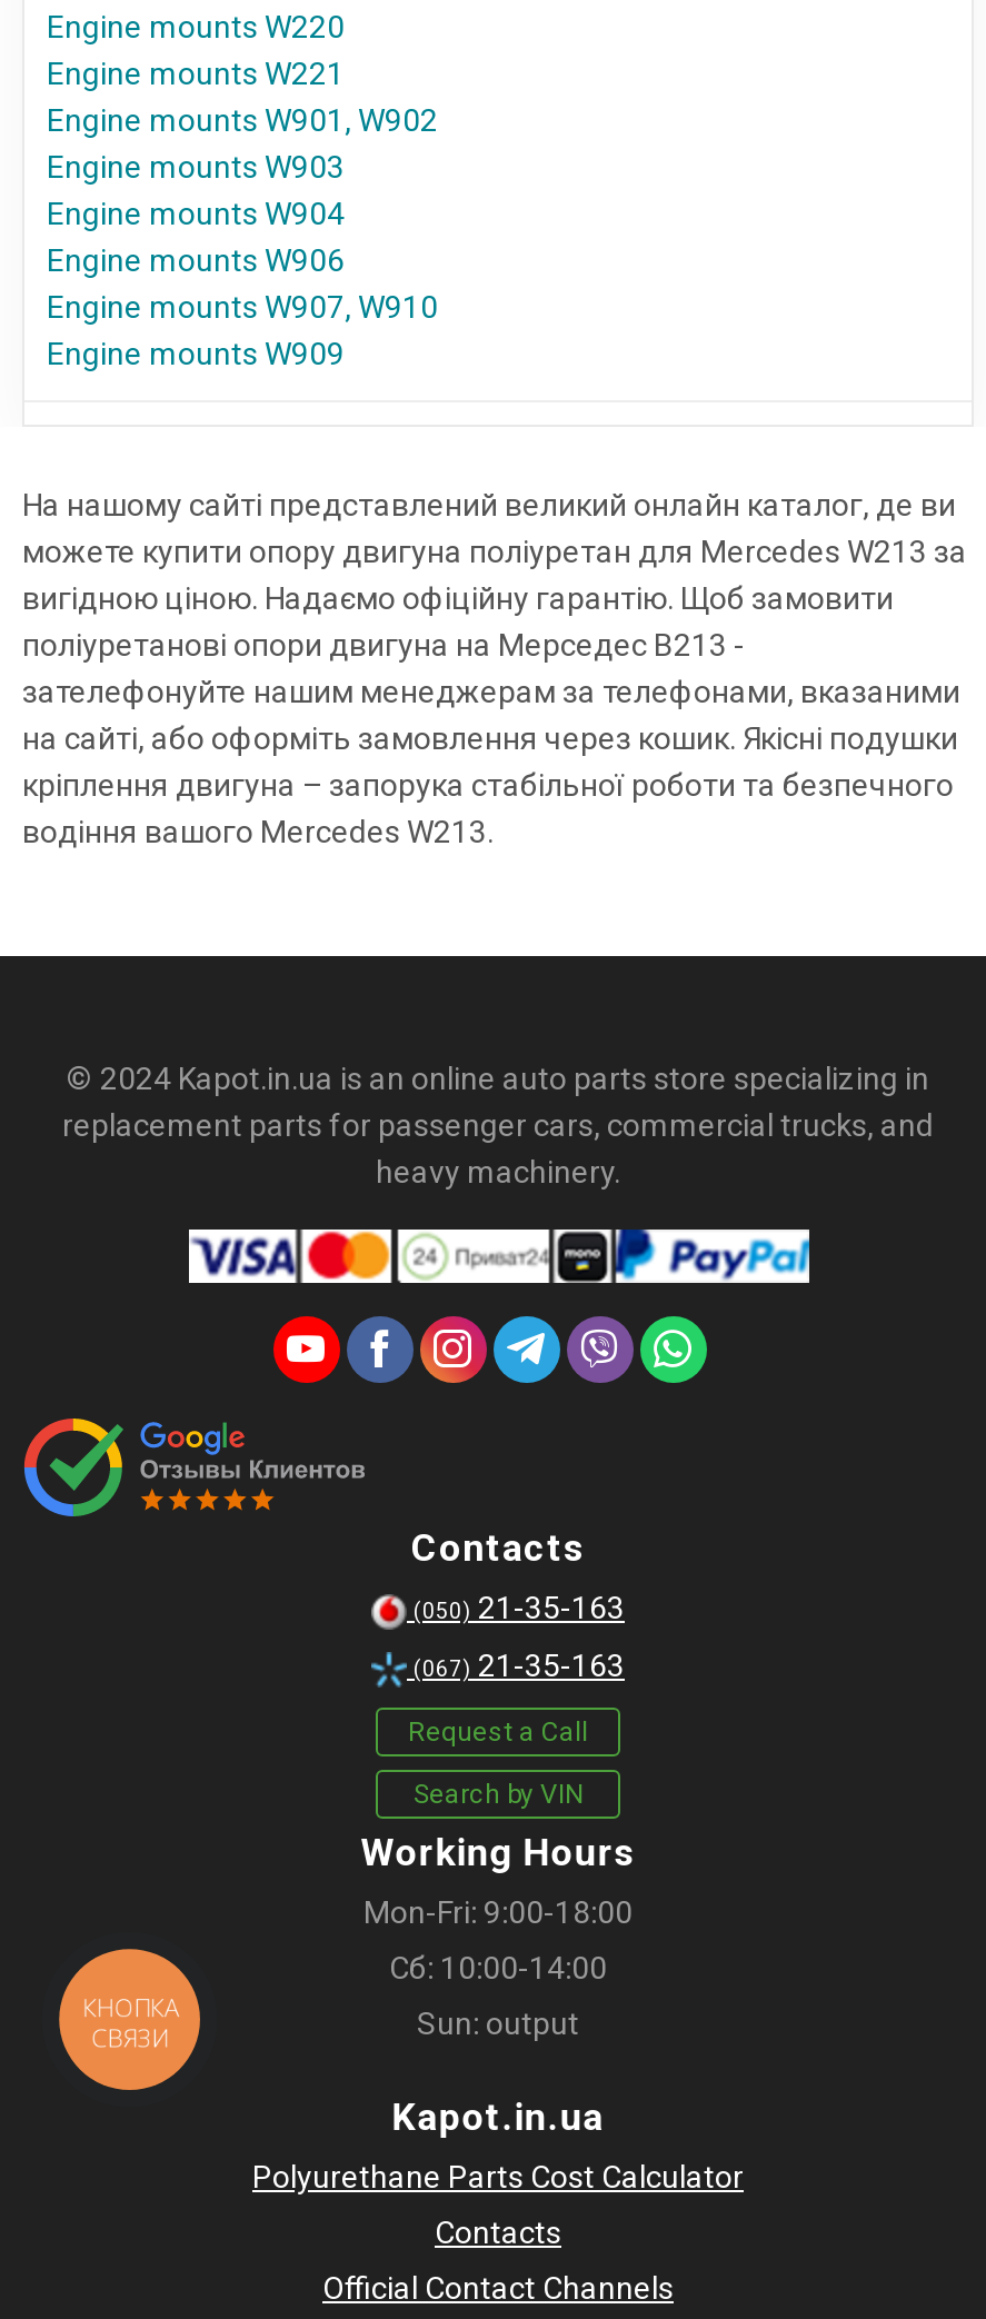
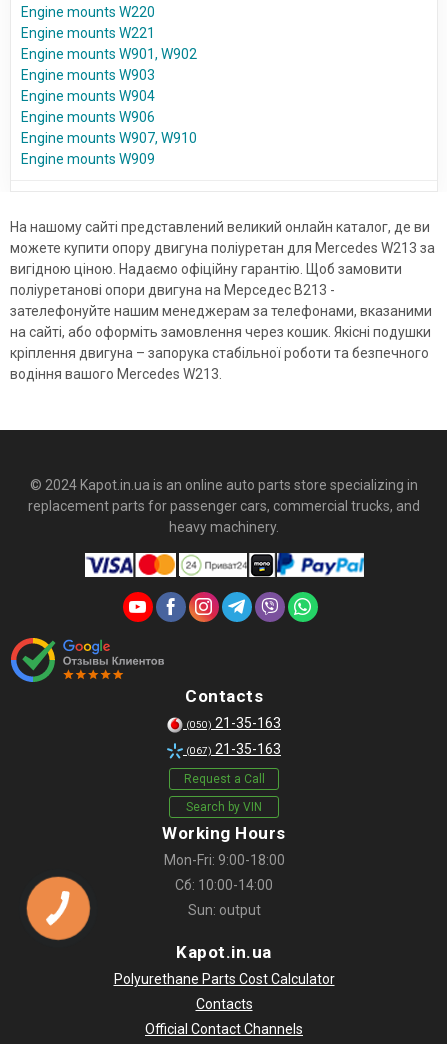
- КНОПКА
- СВЯЗИ
